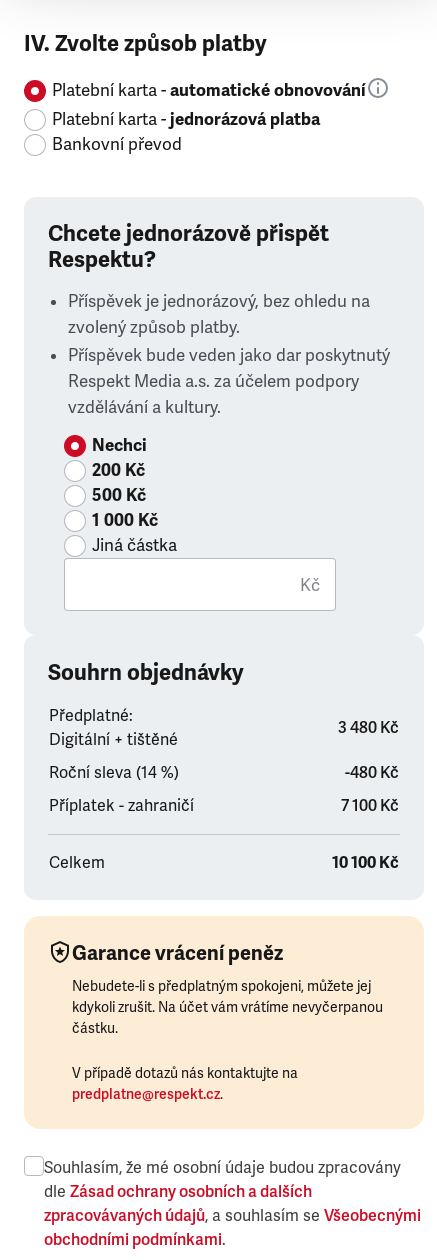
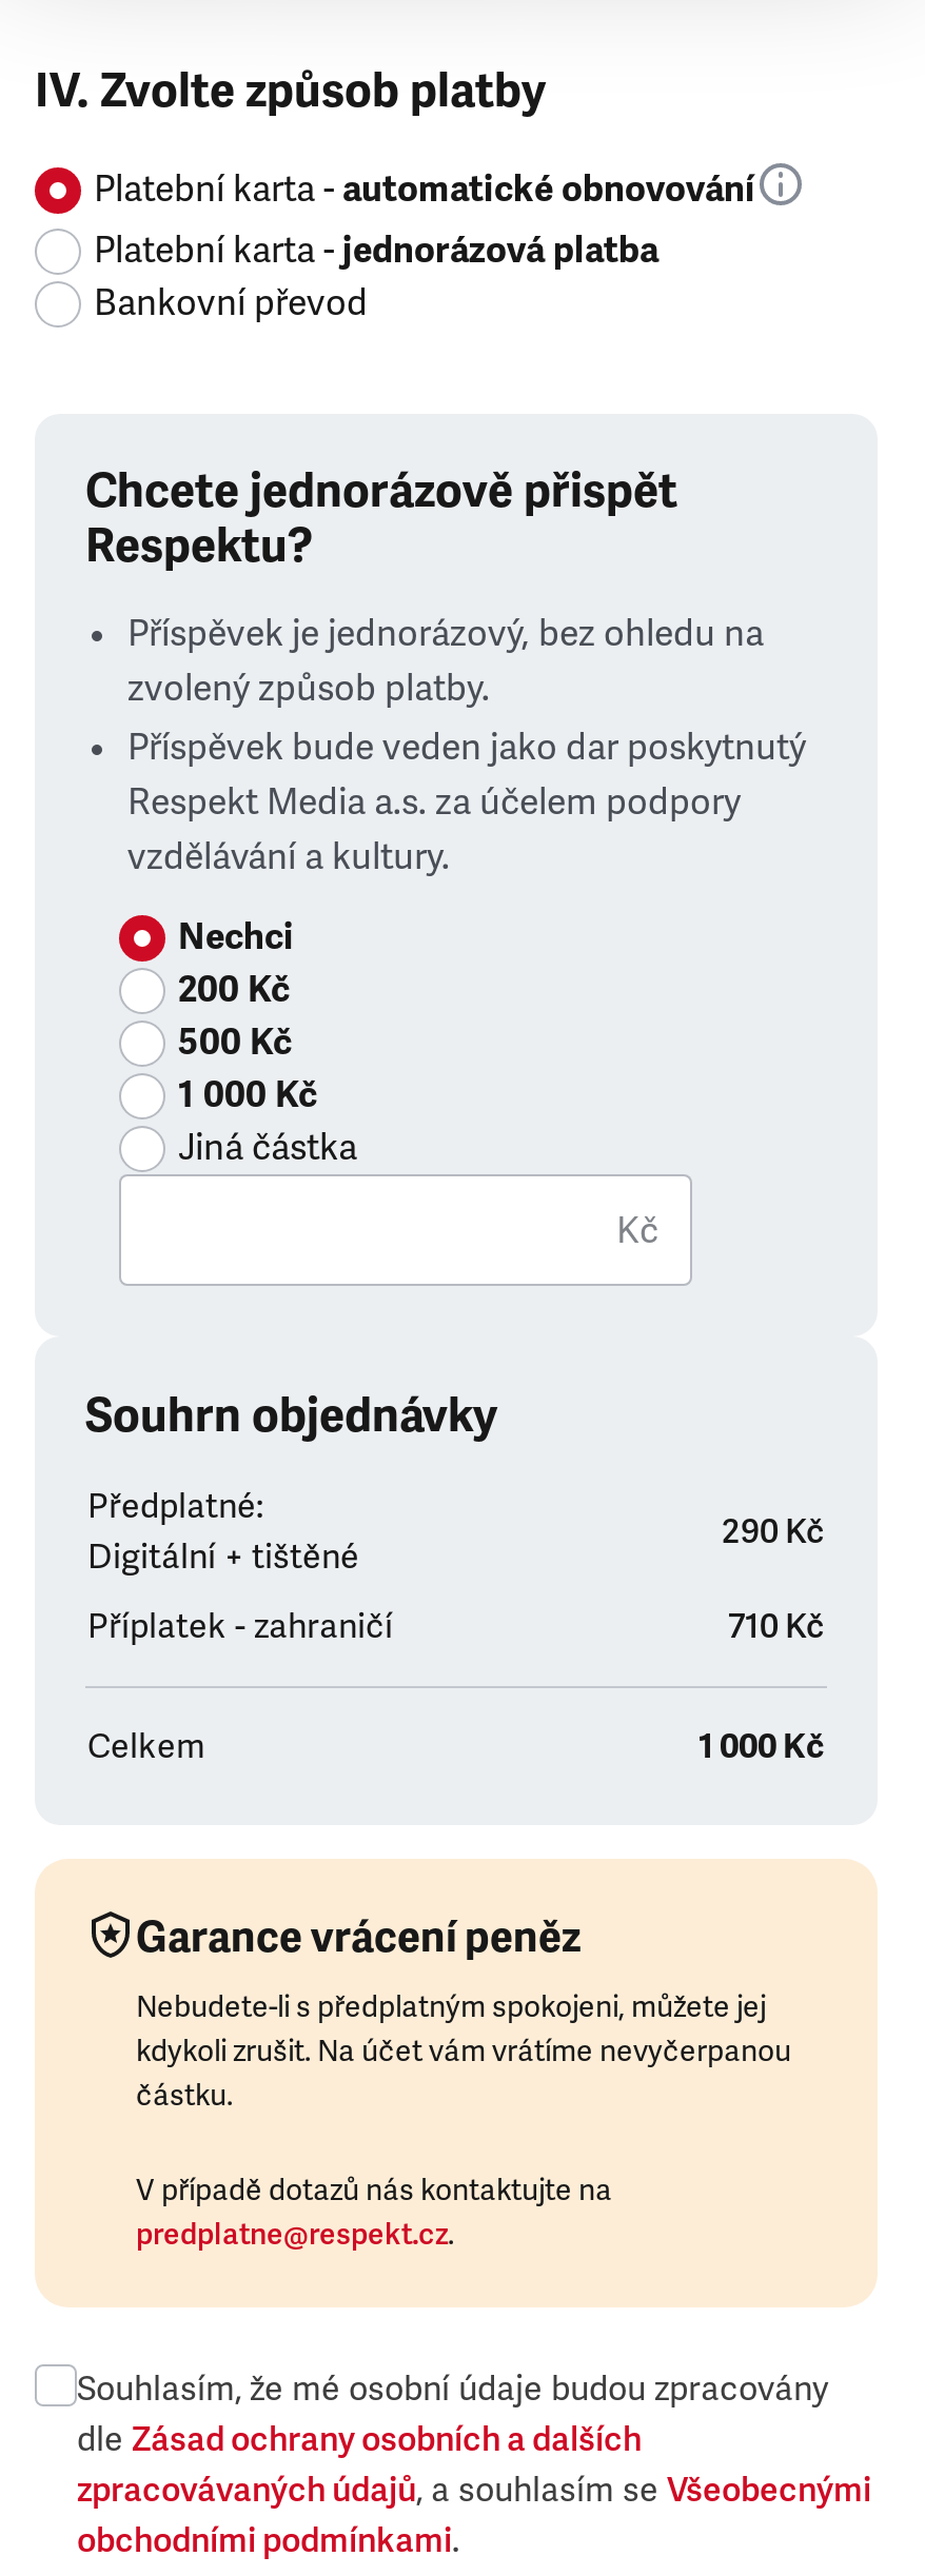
- 3 480 Kč
- Roční sleva (14 %)
- -480 Kč
+ 290 Kč

- 7 100 Kč
+ 710 Kč

- 10 100 Kč
+ 1 000 Kč
